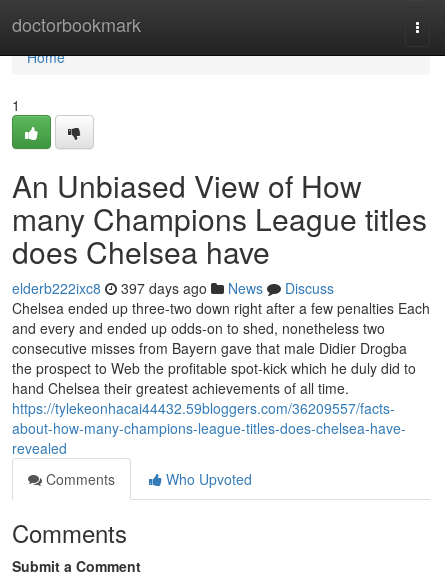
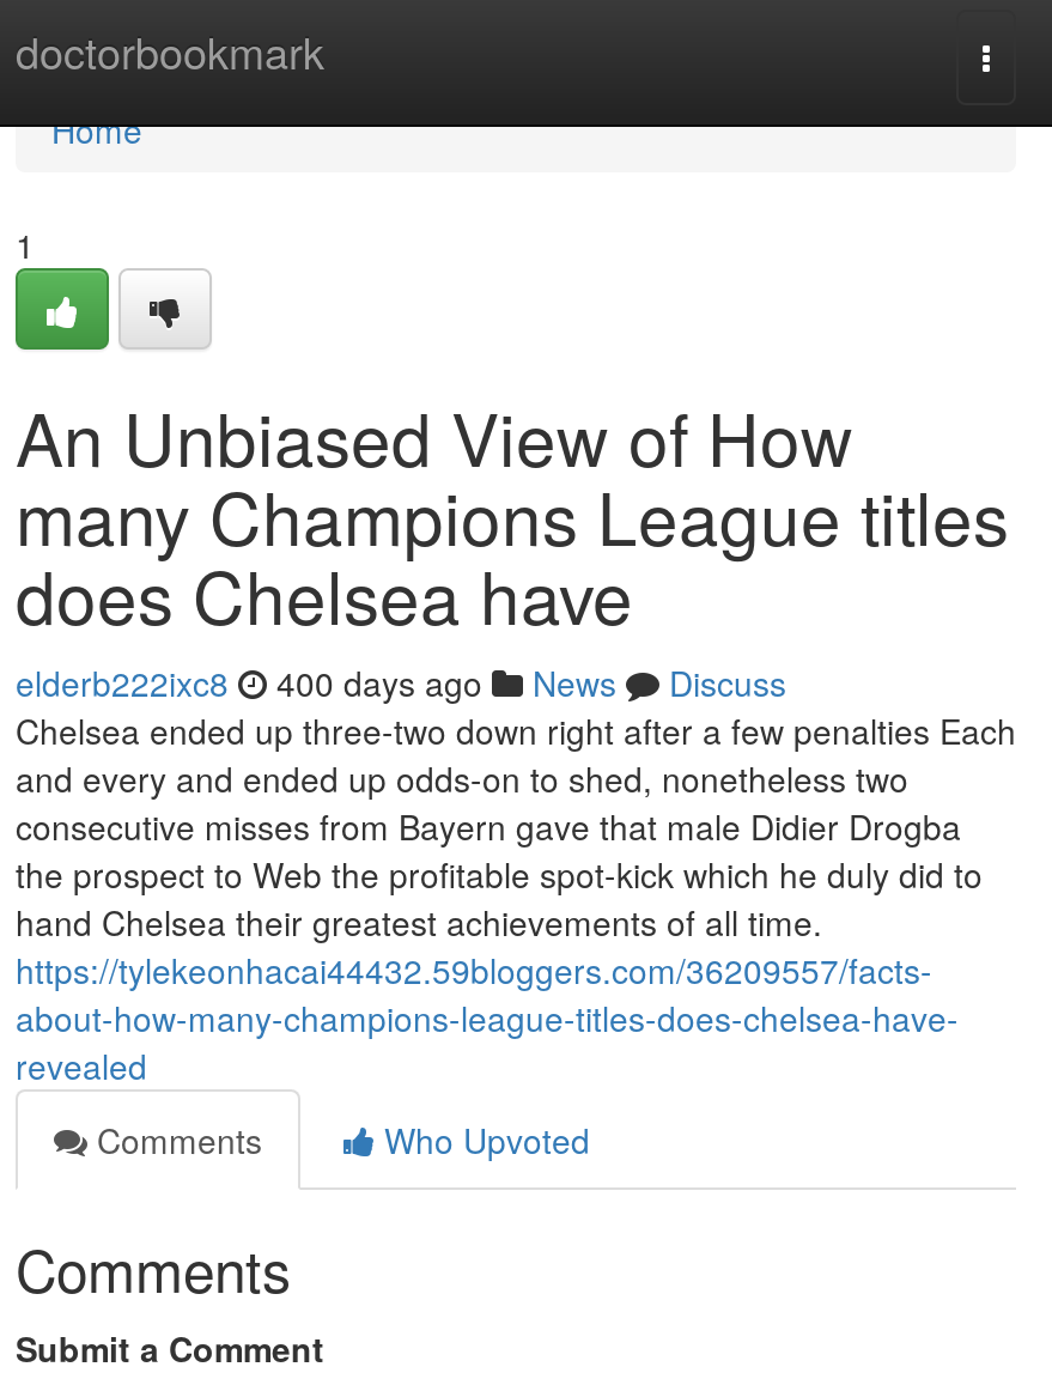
- elderb222ixc8 397 days ago News Discuss
+ elderb222ixc8 400 days ago News Discuss
